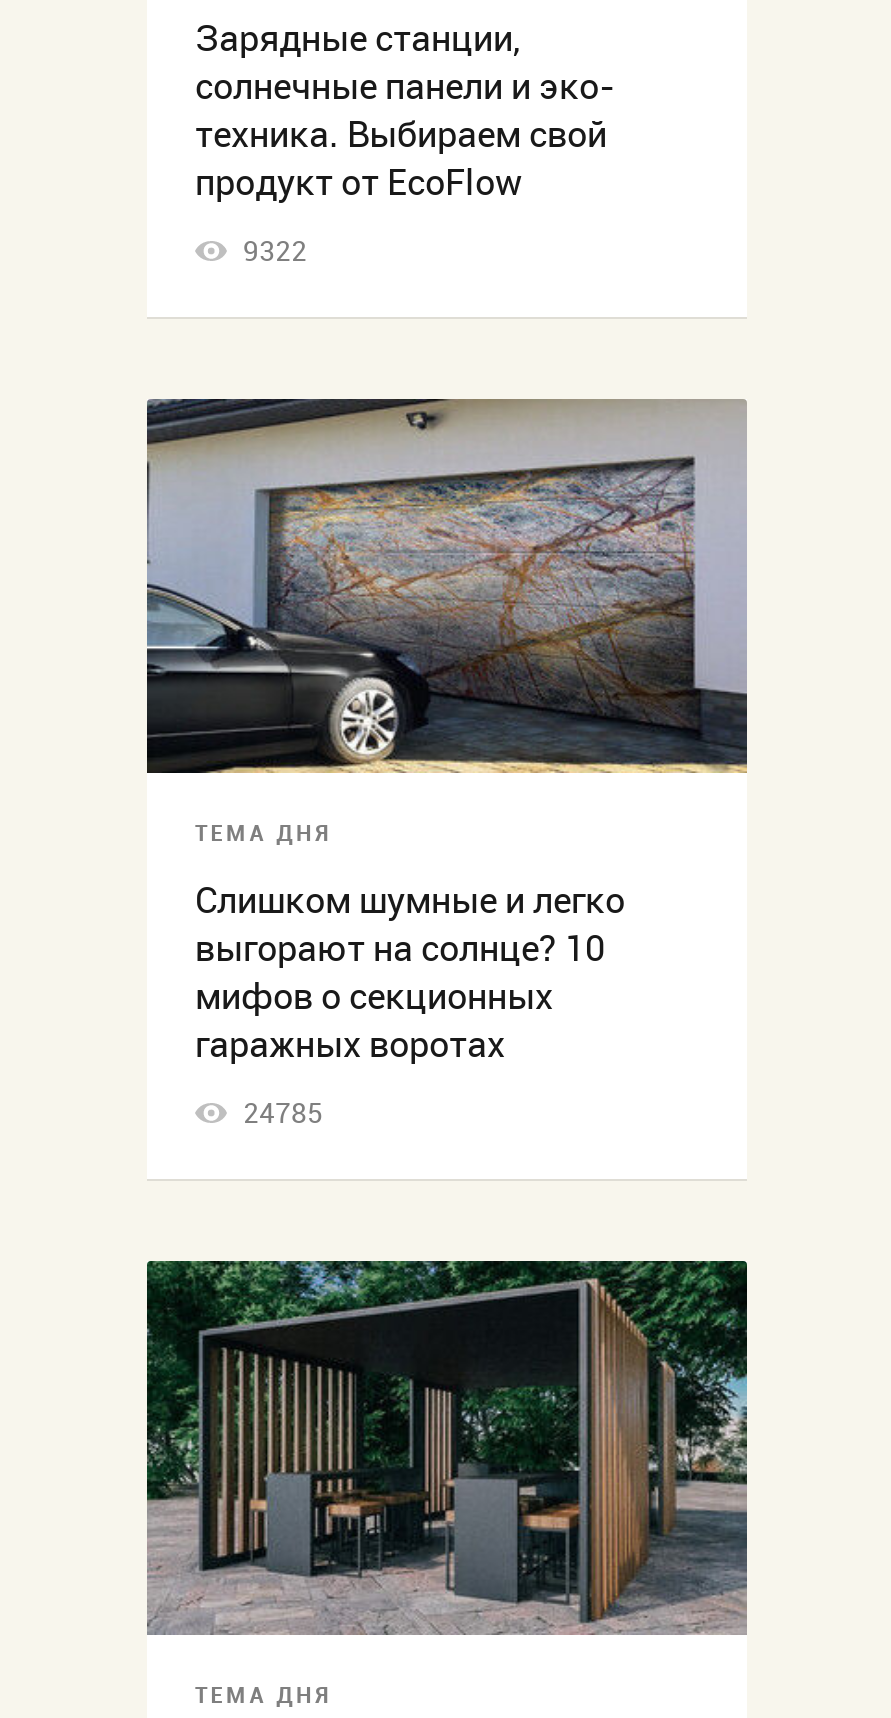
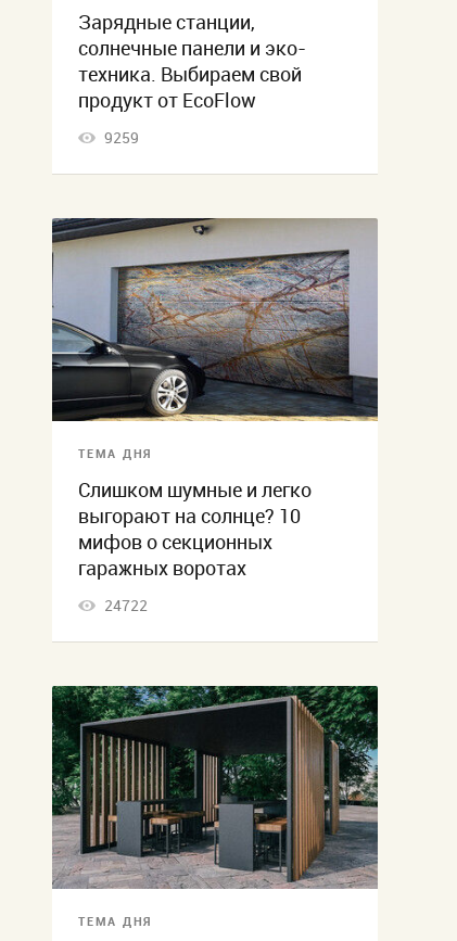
- 9322
+ 9259

- 24785
+ 24722
